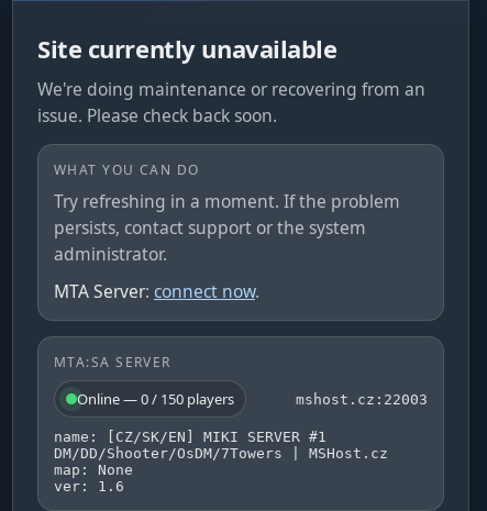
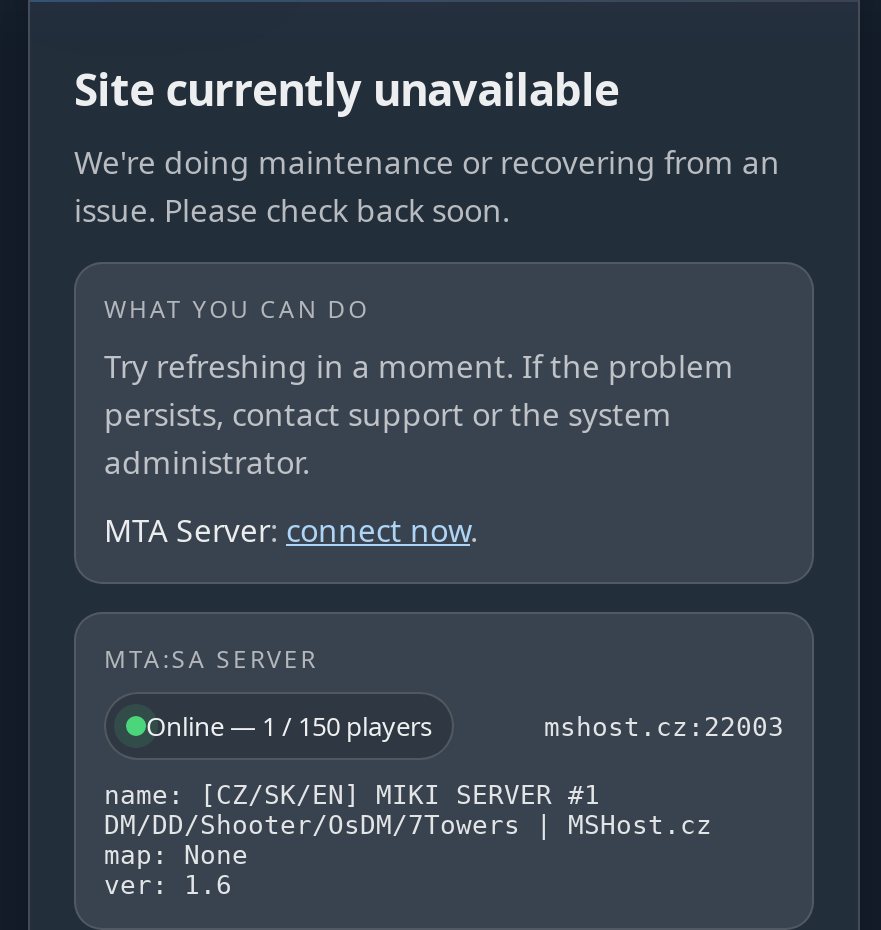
- Online — 0 / 150 players
+ Online — 1 / 150 players
